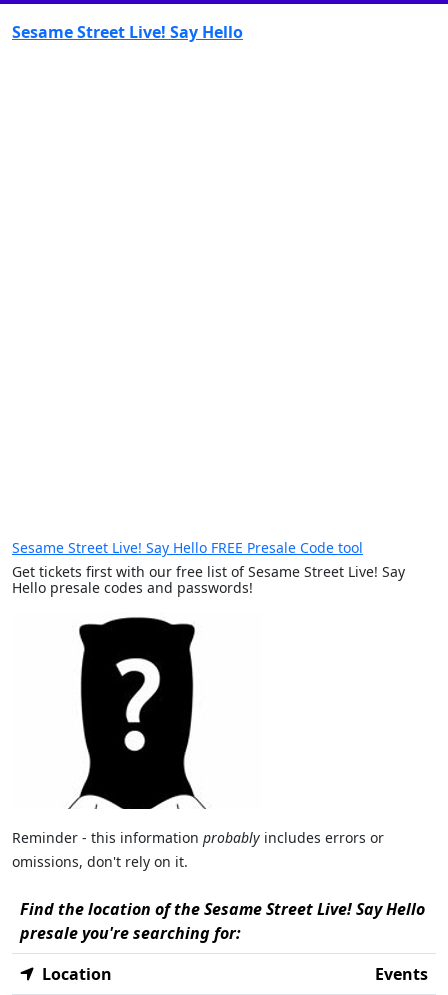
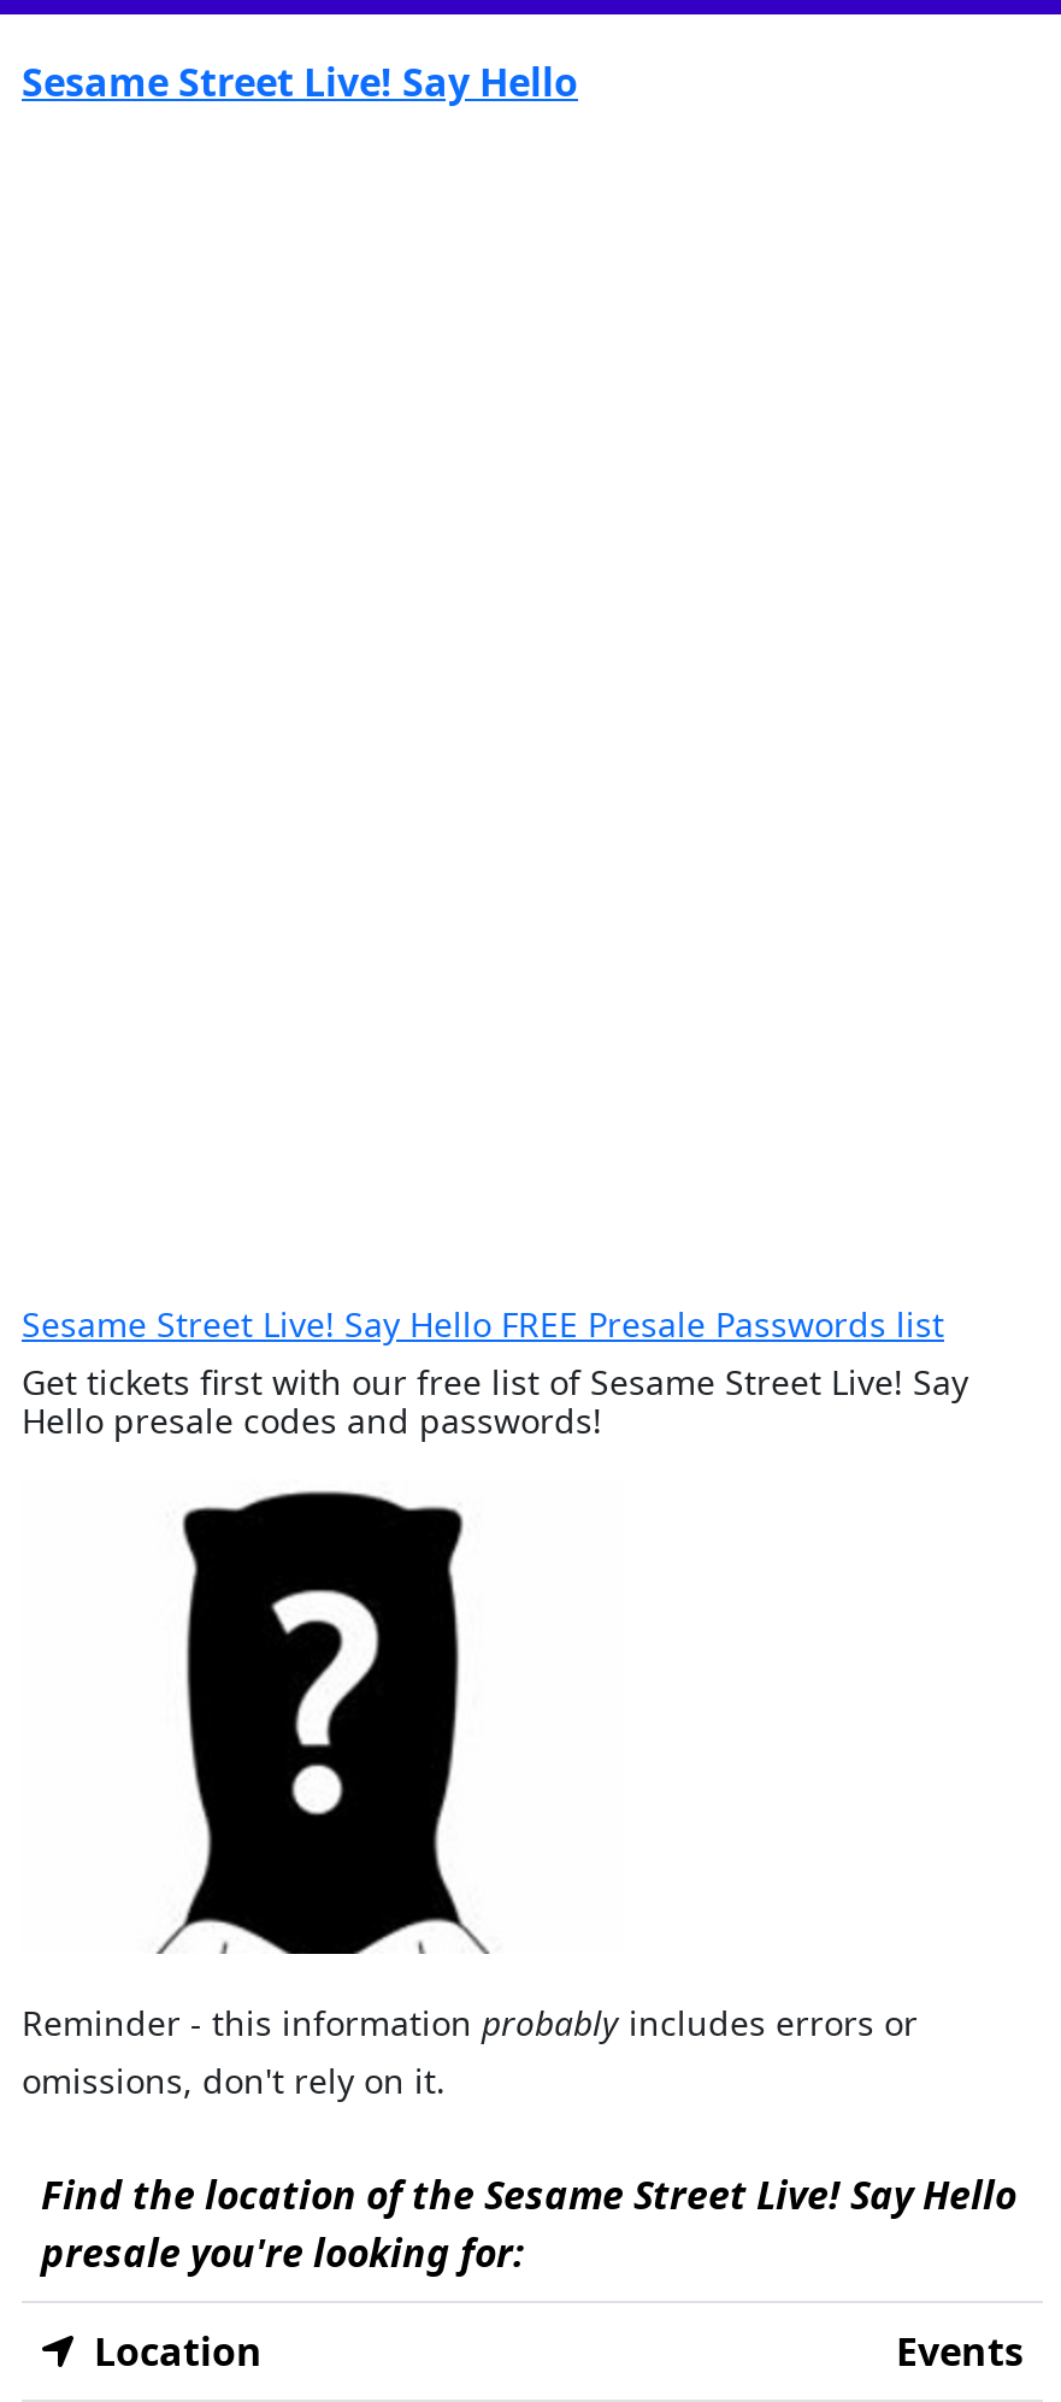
- Sesame Street Live! Say Hello FREE Presale Code tool
+ Sesame Street Live! Say Hello FREE Presale Passwords list

- presale you're searching for:
+ presale you're looking for:
